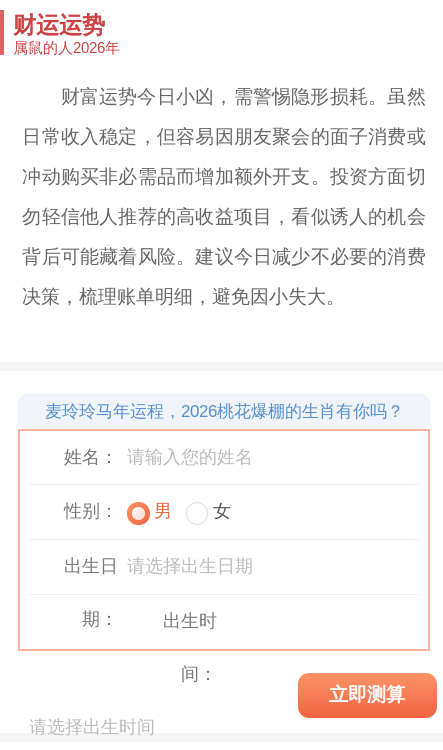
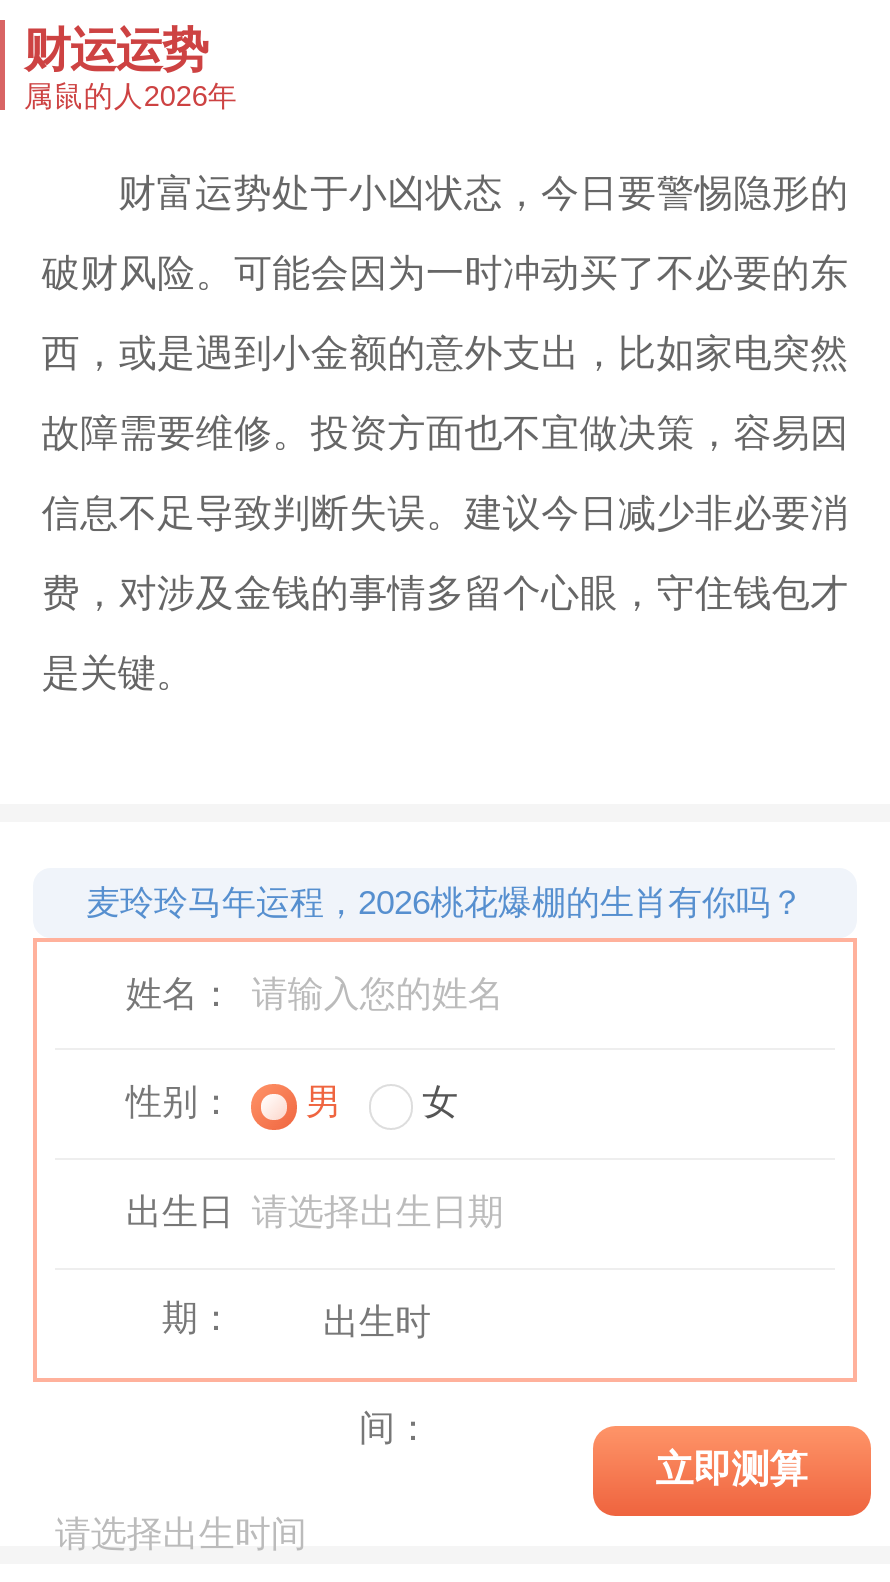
- 财富运势今日小凶，需警惕隐形损耗。虽然
- 日常收入稳定，但容易因朋友聚会的面子消费或
- 冲动购买非必需品而增加额外开支。投资方面切
- 勿轻信他人推荐的高收益项目，看似诱人的机会
- 背后可能藏着风险。建议今日减少不必要的消费
- 决策，梳理账单明细，避免因小失大。
+ 财富运势处于小凶状态，今日要警惕隐形的
+ 破财风险。可能会因为一时冲动买了不必要的东
+ 西，或是遇到小金额的意外支出，比如家电突然
+ 故障需要维修。投资方面也不宜做决策，容易因
+ 信息不足导致判断失误。建议今日减少非必要消
+ 费，对涉及金钱的事情多留个心眼，守住钱包才
+ 是关键。
